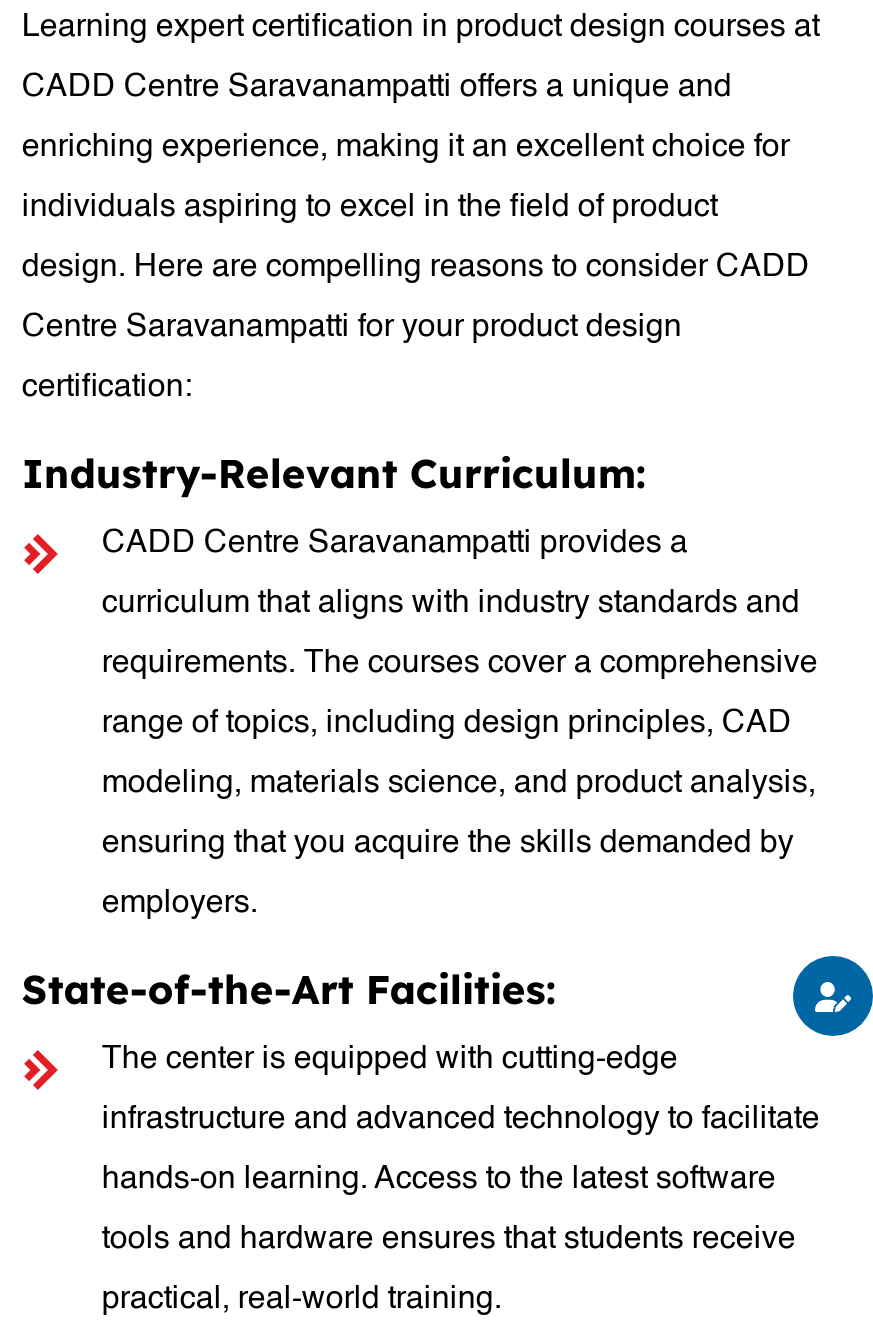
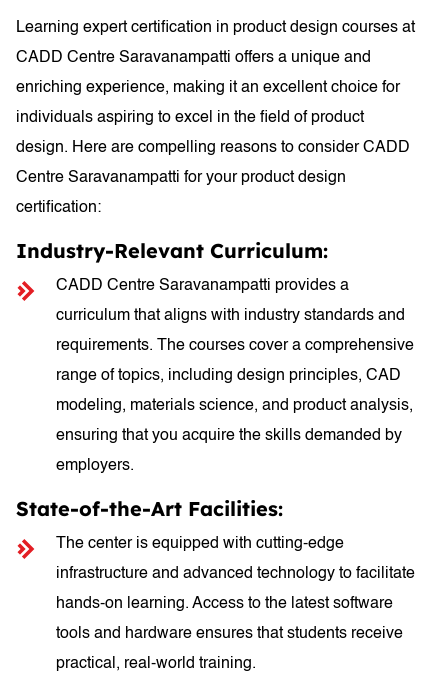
- [image]
